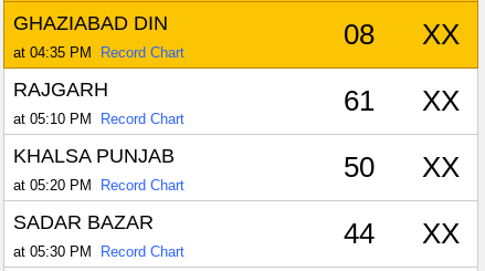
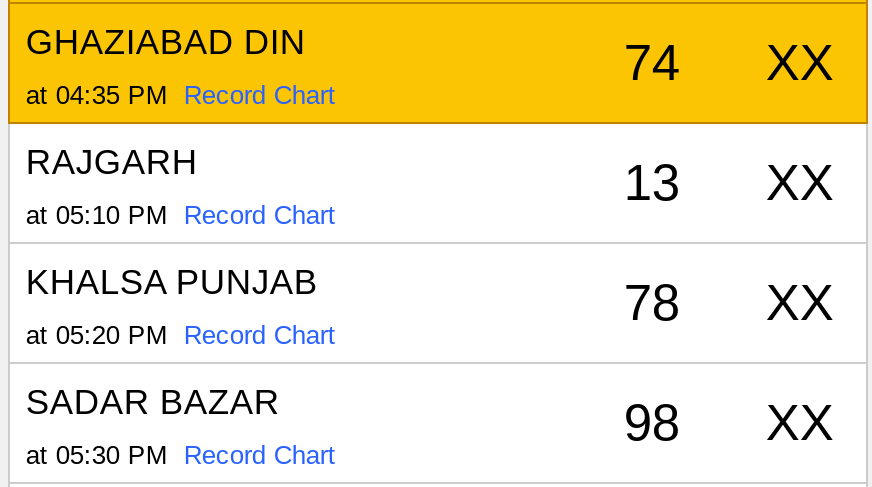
- 08 XX
+ 74 XX

- 61 XX
+ 13 XX

- 50 XX
+ 78 XX

- 44 XX
+ 98 XX
